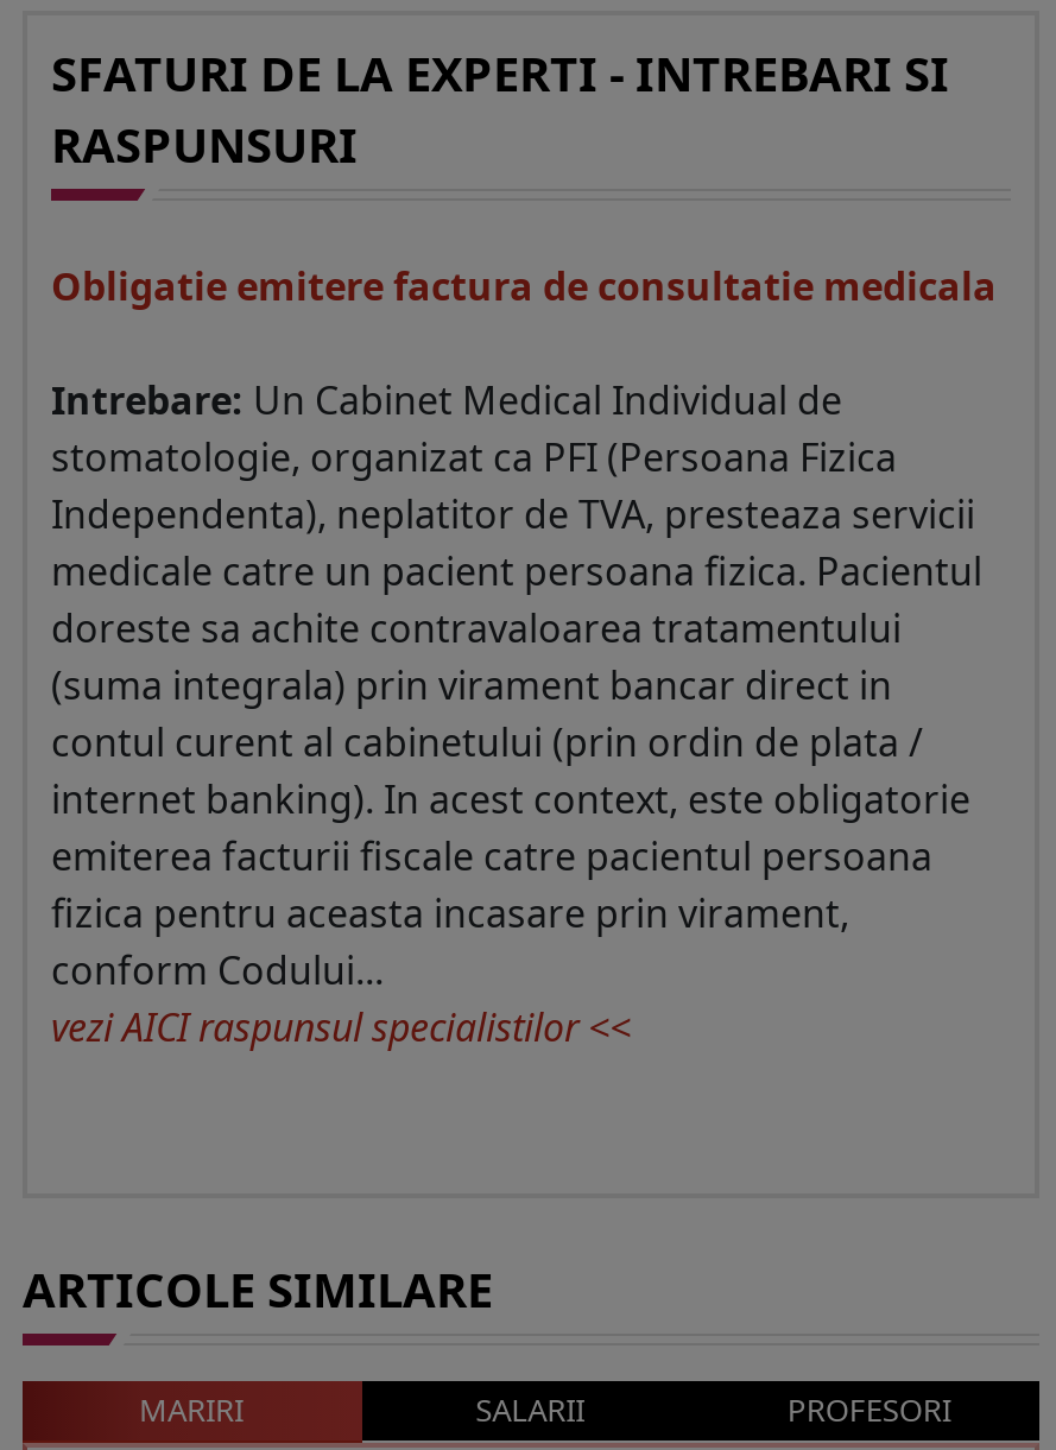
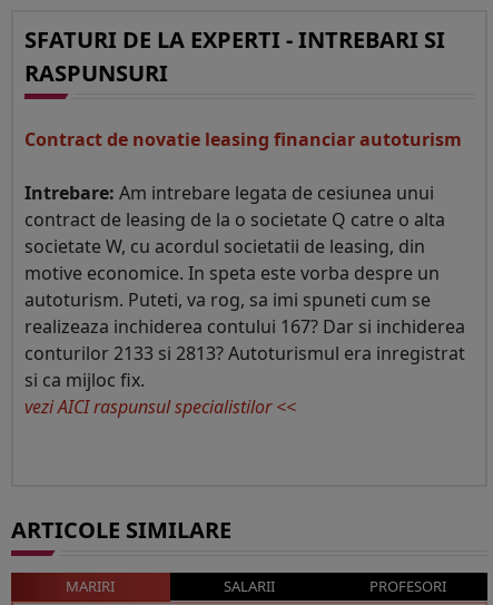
- Obligatie emitere factura de consultatie medicala
+ Contract de novatie leasing financiar autoturism

- Intrebare: Un Cabinet Medical Individual de
- stomatologie, organizat ca PFI (Persoana Fizica
- Independenta), neplatitor de TVA, presteaza servicii
- medicale catre un pacient persoana fizica. Pacientul
- doreste sa achite contravaloarea tratamentului
- (suma integrala) prin virament bancar direct in
- contul curent al cabinetului (prin ordin de plata /
- internet banking). In acest context, este obligatorie
- emiterea facturii fiscale catre pacientul persoana
- fizica pentru aceasta incasare prin virament,
- conform Codului...
+ Intrebare: Am intrebare legata de cesiunea unui
+ contract de leasing de la o societate Q catre o alta
+ societate W, cu acordul societatii de leasing, din
+ motive economice. In speta este vorba despre un
+ autoturism. Puteti, va rog, sa imi spuneti cum se
+ realizeaza inchiderea contului 167? Dar si inchiderea
+ conturilor 2133 si 2813? Autoturismul era inregistrat
+ si ca mijloc fix.
